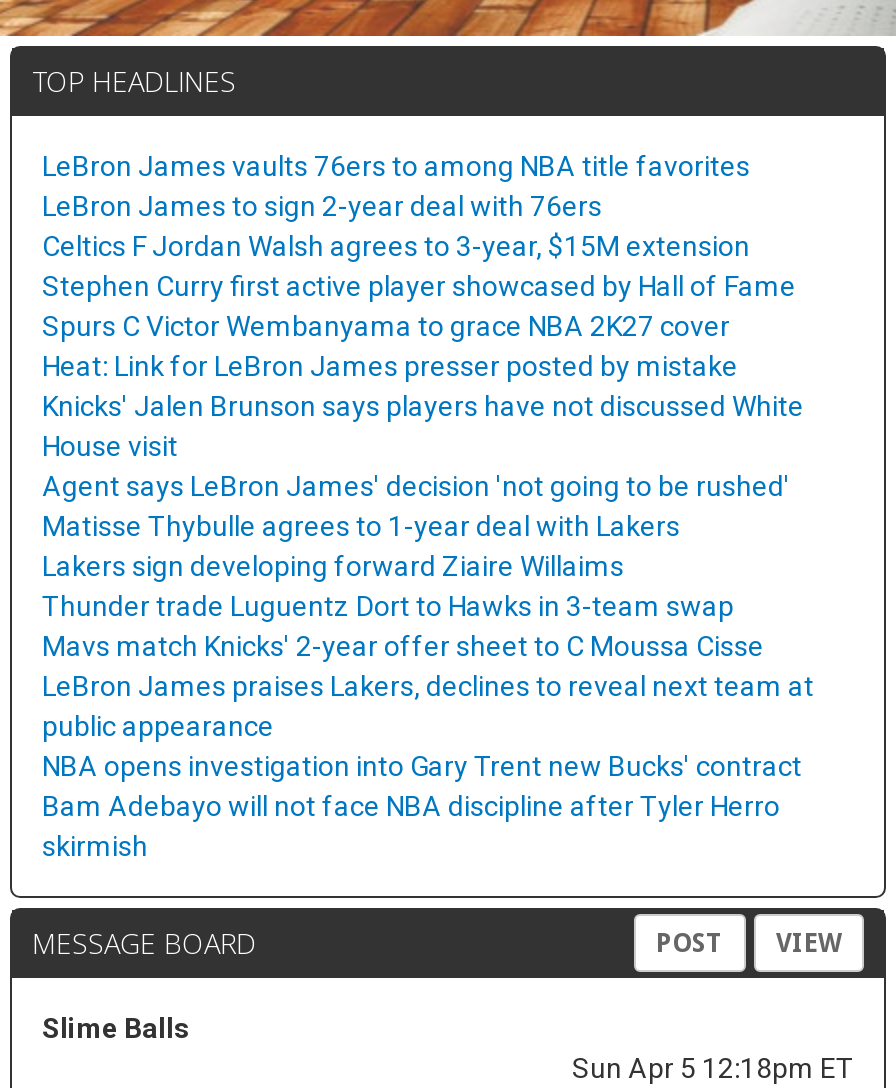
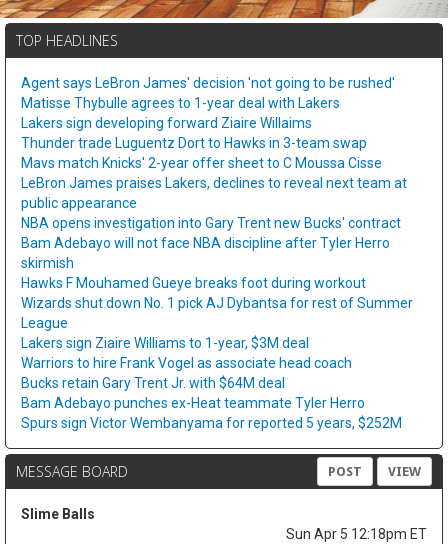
- LeBron James vaults 76ers to among NBA title favorites
- LeBron James to sign 2-year deal with 76ers
- Celtics F Jordan Walsh agrees to 3-year, $15M extension
- Stephen Curry first active player showcased by Hall of Fame
- Spurs C Victor Wembanyama to grace NBA 2K27 cover
- Heat: Link for LeBron James presser posted by mistake
- Knicks' Jalen Brunson says players have not discussed White
- House visit

moved up: Agent says LeBron James' decision 'not going to be rushed' | Matisse Thybulle agrees to 1-year deal with Lakers | Lakers sign developing forward Ziaire Willaims | ... | Bam Adebayo will not face NBA discipline after Tyler Herro | skirmish

+ Hawks F Mouhamed Gueye breaks foot during workout
+ Wizards shut down No. 1 pick AJ Dybantsa for rest of Summer
+ League
+ Lakers sign Ziaire Williams to 1-year, $3M deal
+ Warriors to hire Frank Vogel as associate head coach
+ Bucks retain Gary Trent Jr. with $64M deal
+ Bam Adebayo punches ex-Heat teammate Tyler Herro
+ Spurs sign Victor Wembanyama for reported 5 years, $252M
